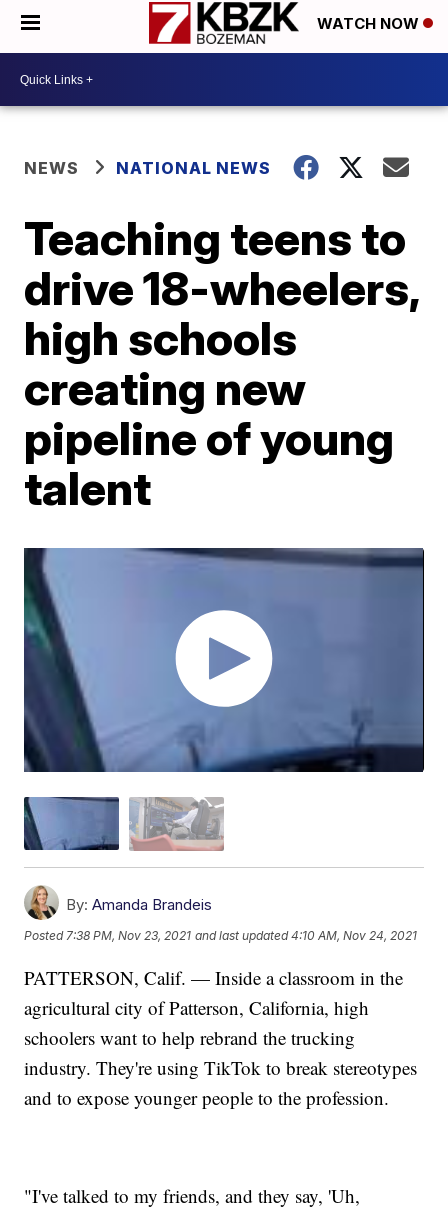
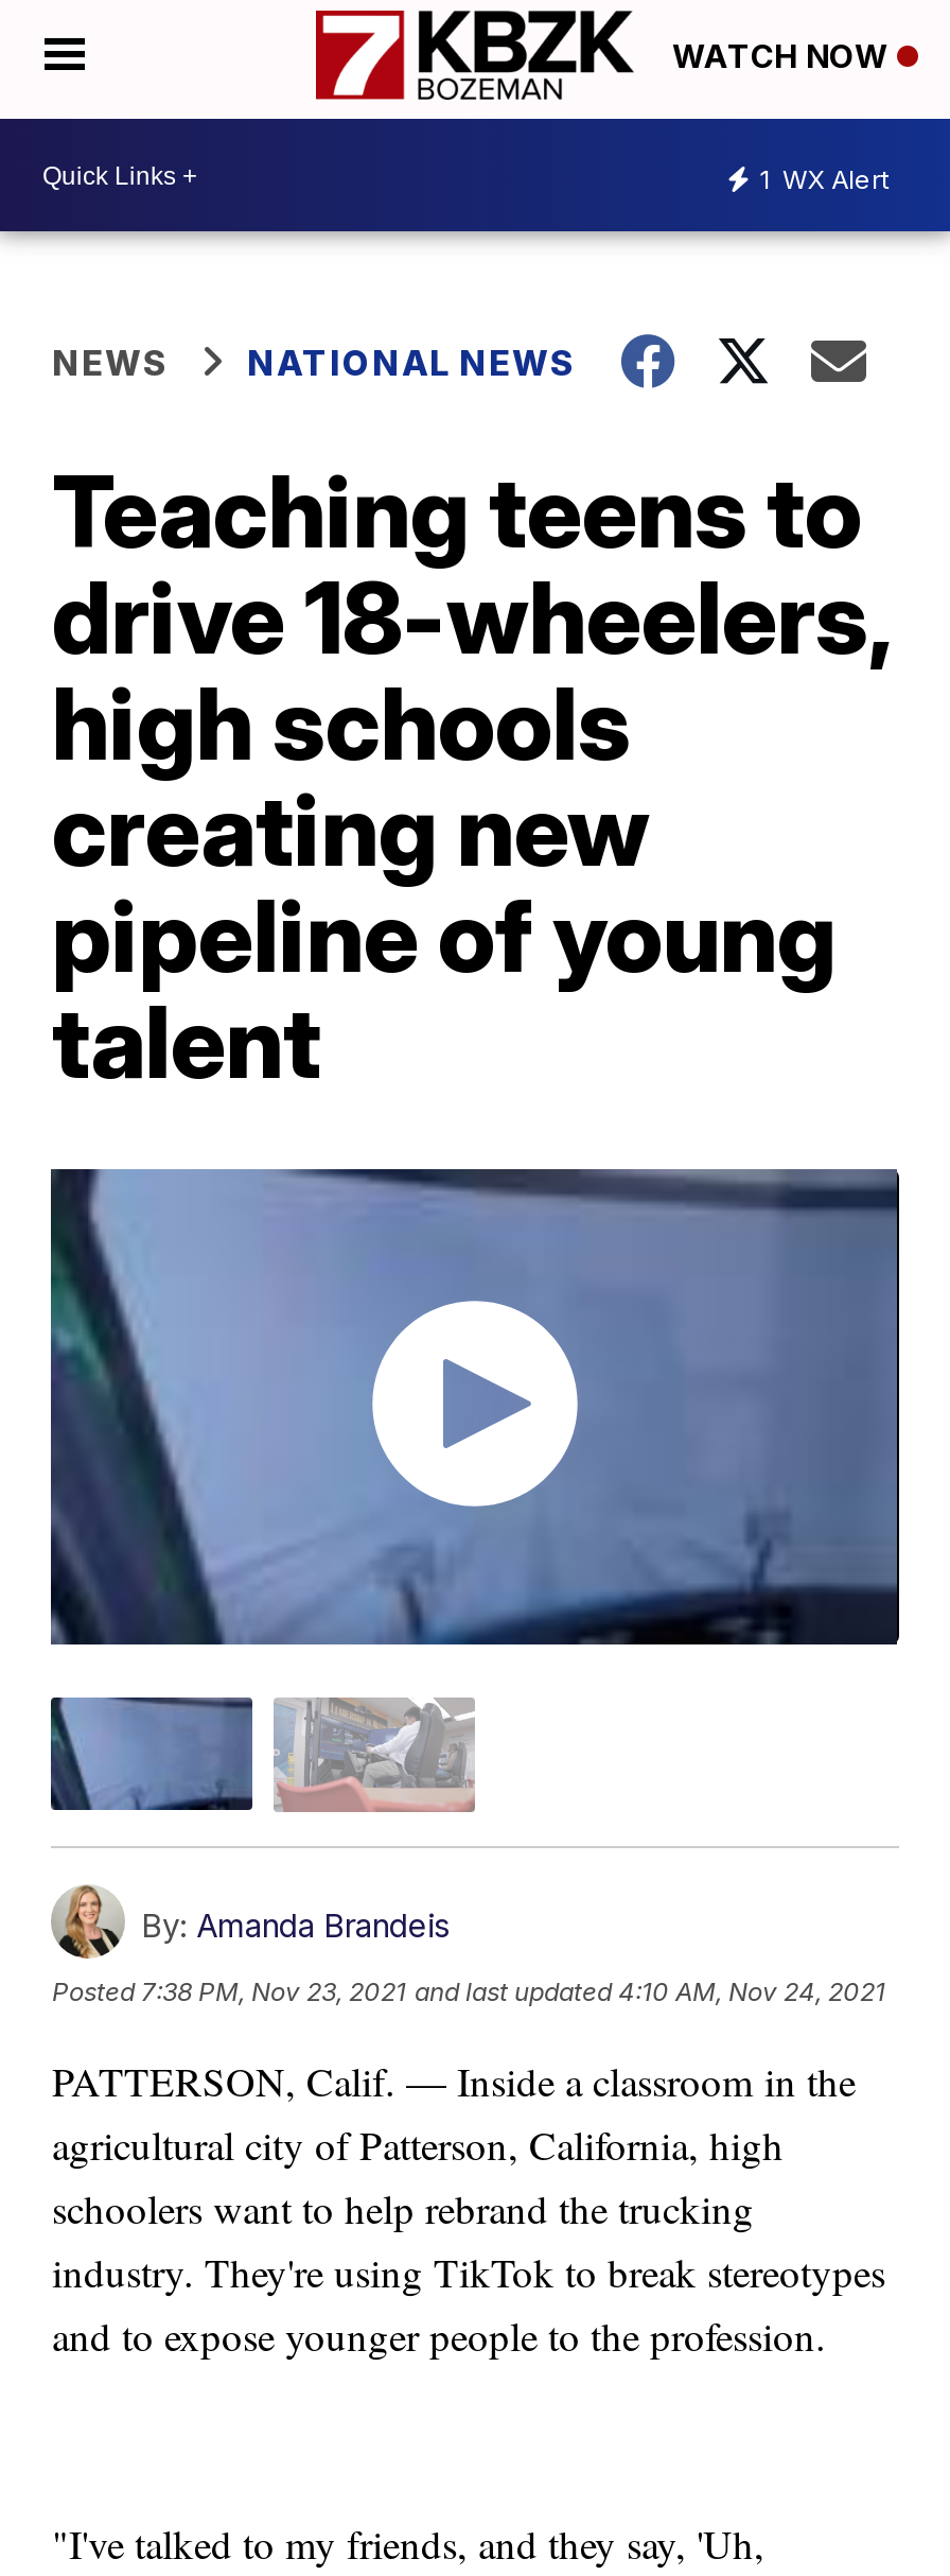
+ 1 WX Alert
